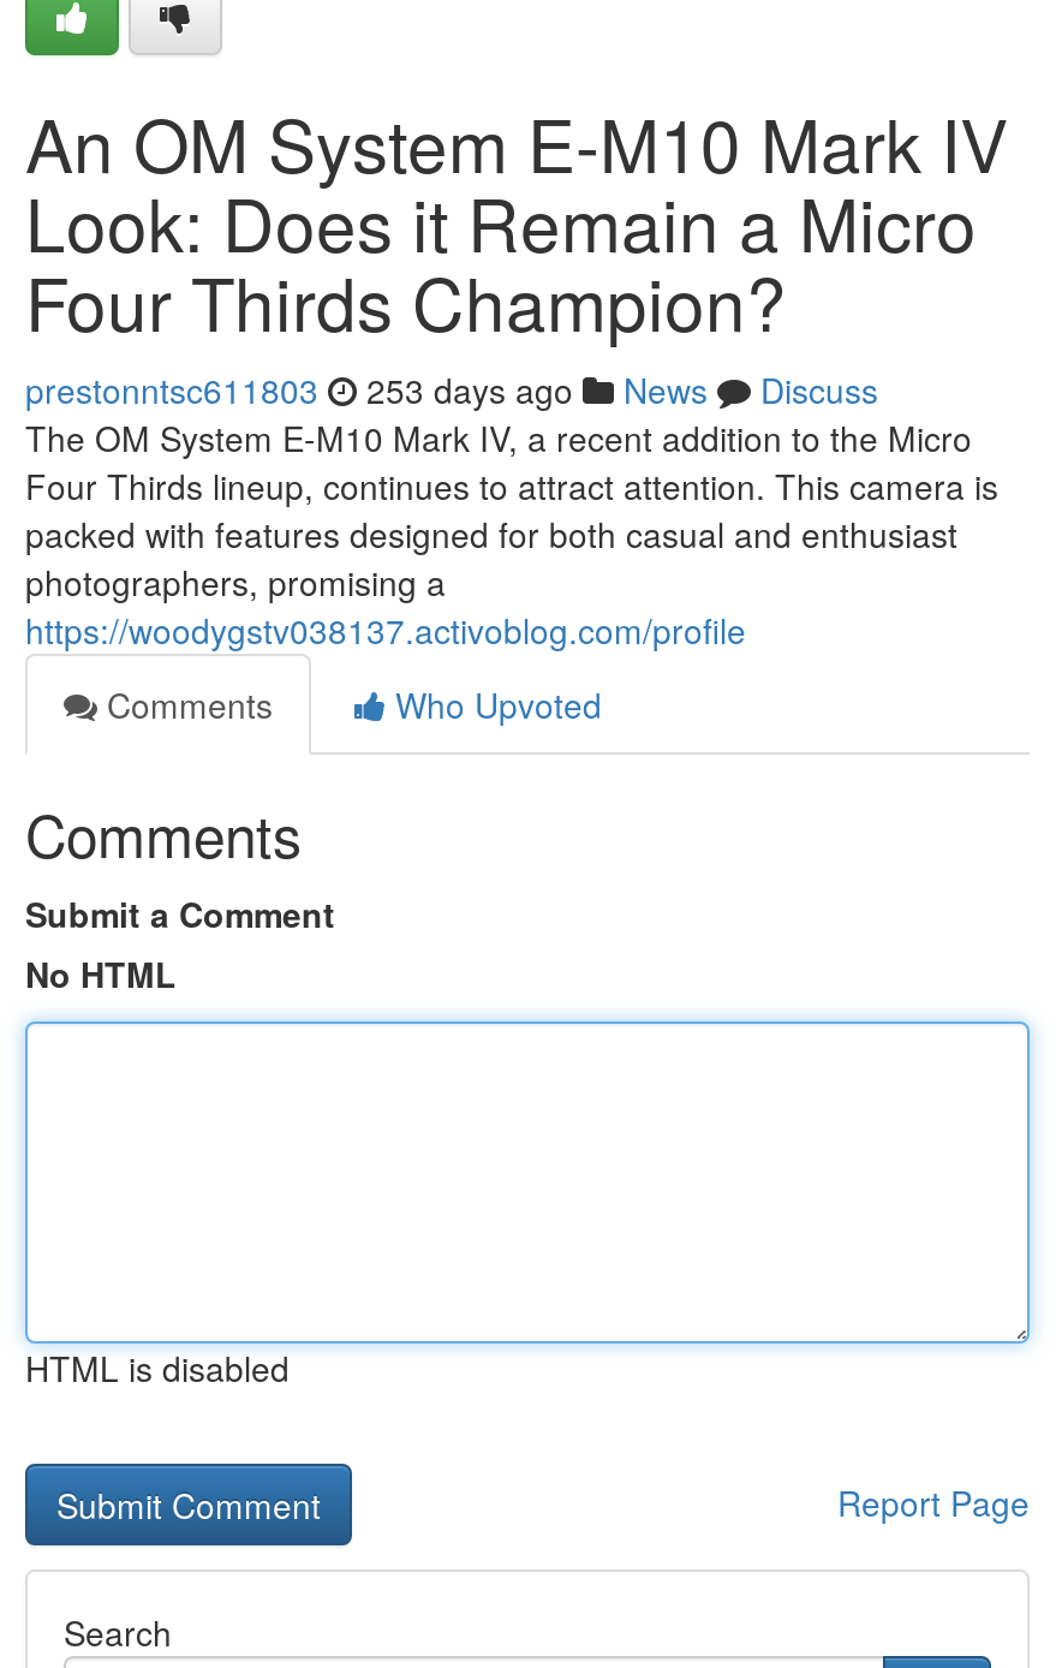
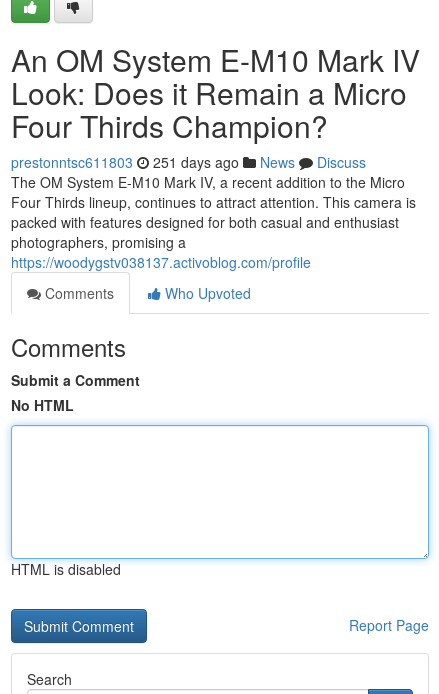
- prestonntsc611803 253 days ago News Discuss
+ prestonntsc611803 251 days ago News Discuss
